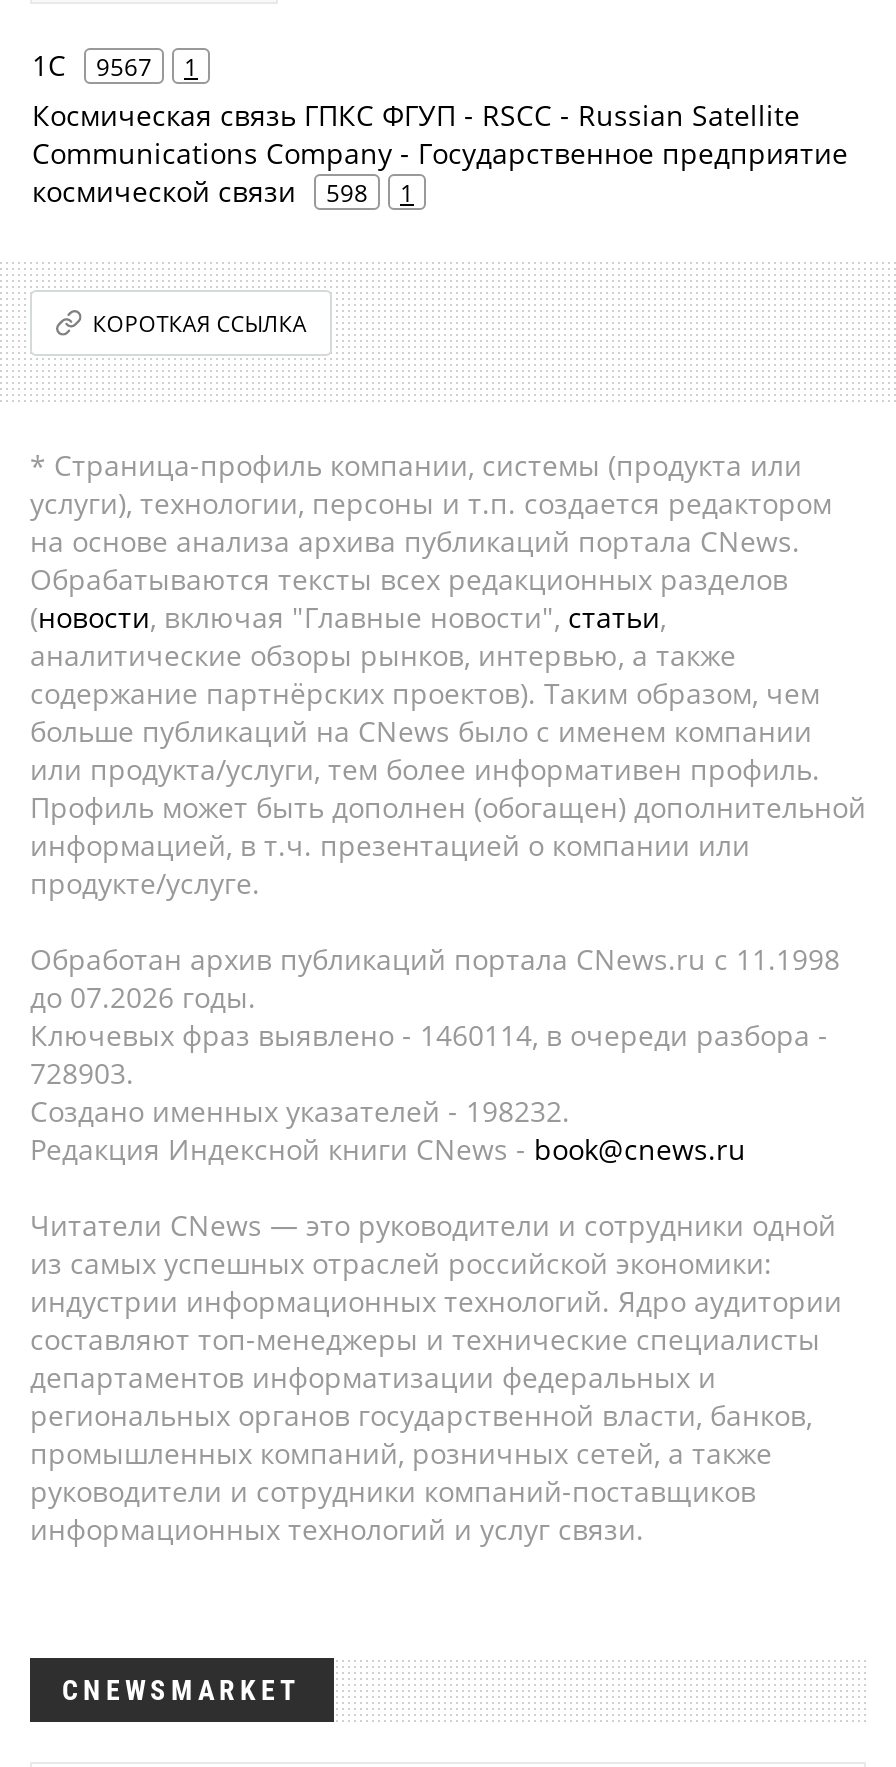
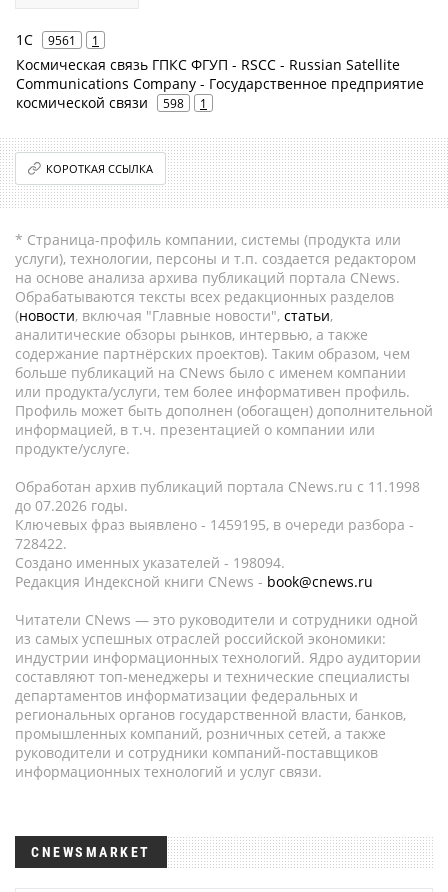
- 1С 9567 1
+ 1С 9561 1

- Ключевых фраз выявлено - 1460114, в очереди разбора -
+ Ключевых фраз выявлено - 1459195, в очереди разбора -

- 728903.
+ 728422.

- Создано именных указателей - 198232.
+ Создано именных указателей - 198094.
